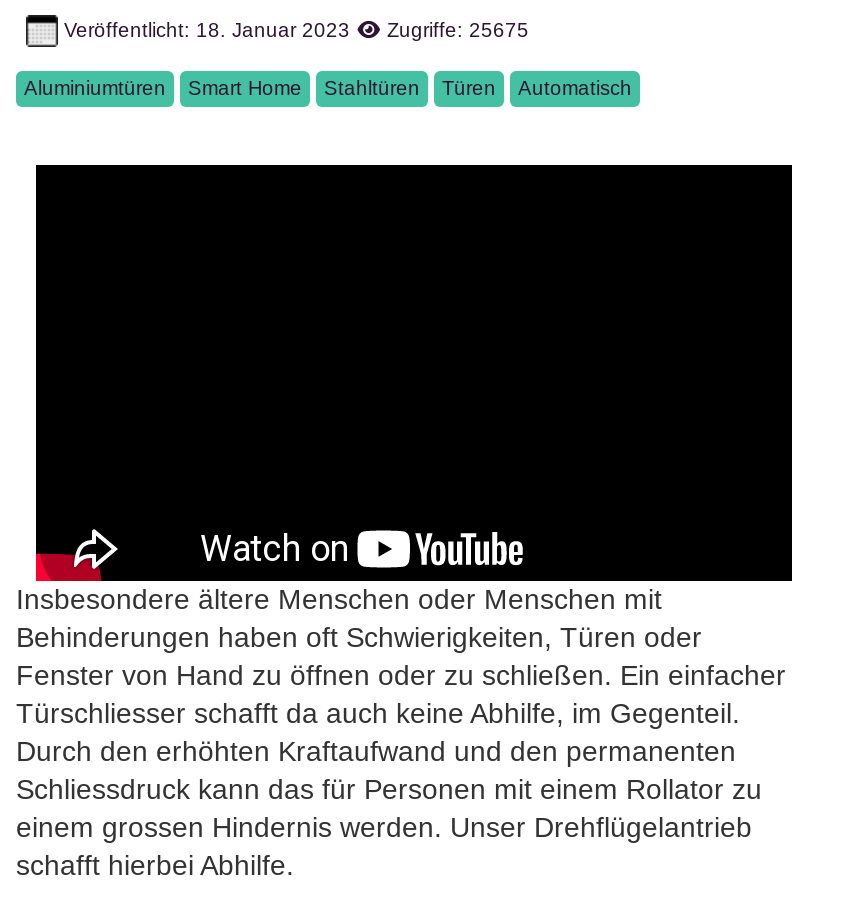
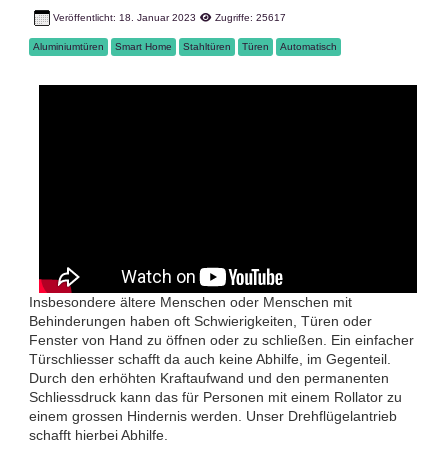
- Veröffentlicht: 18. Januar 2023 Zugriffe: 25675
+ Veröffentlicht: 18. Januar 2023 Zugriffe: 25617
